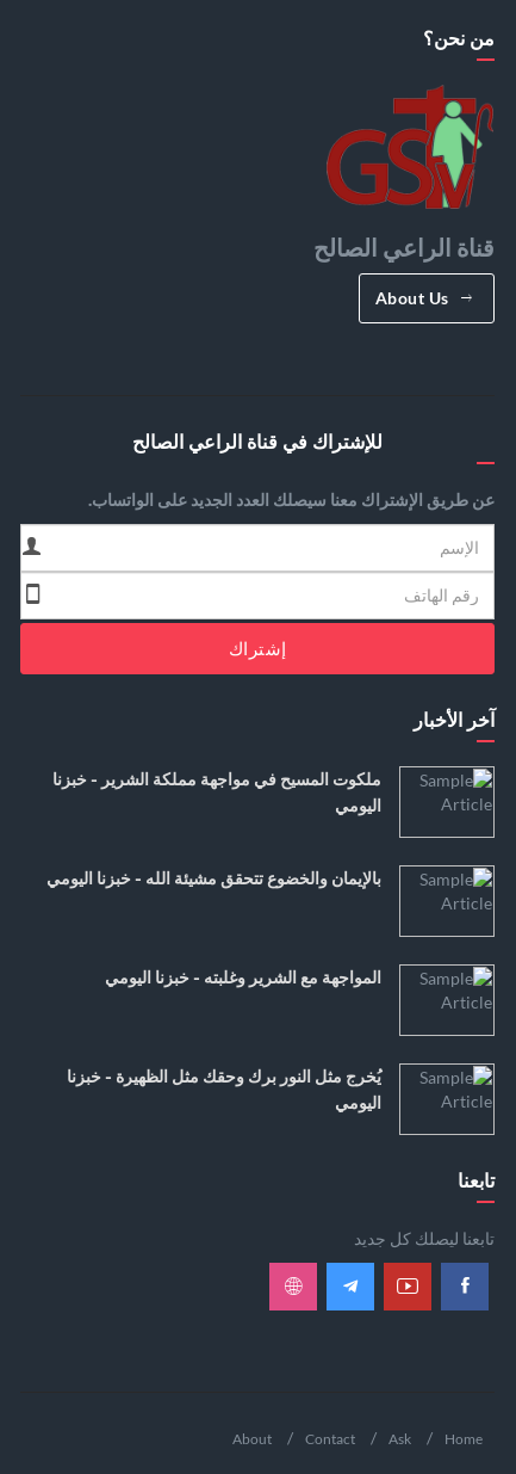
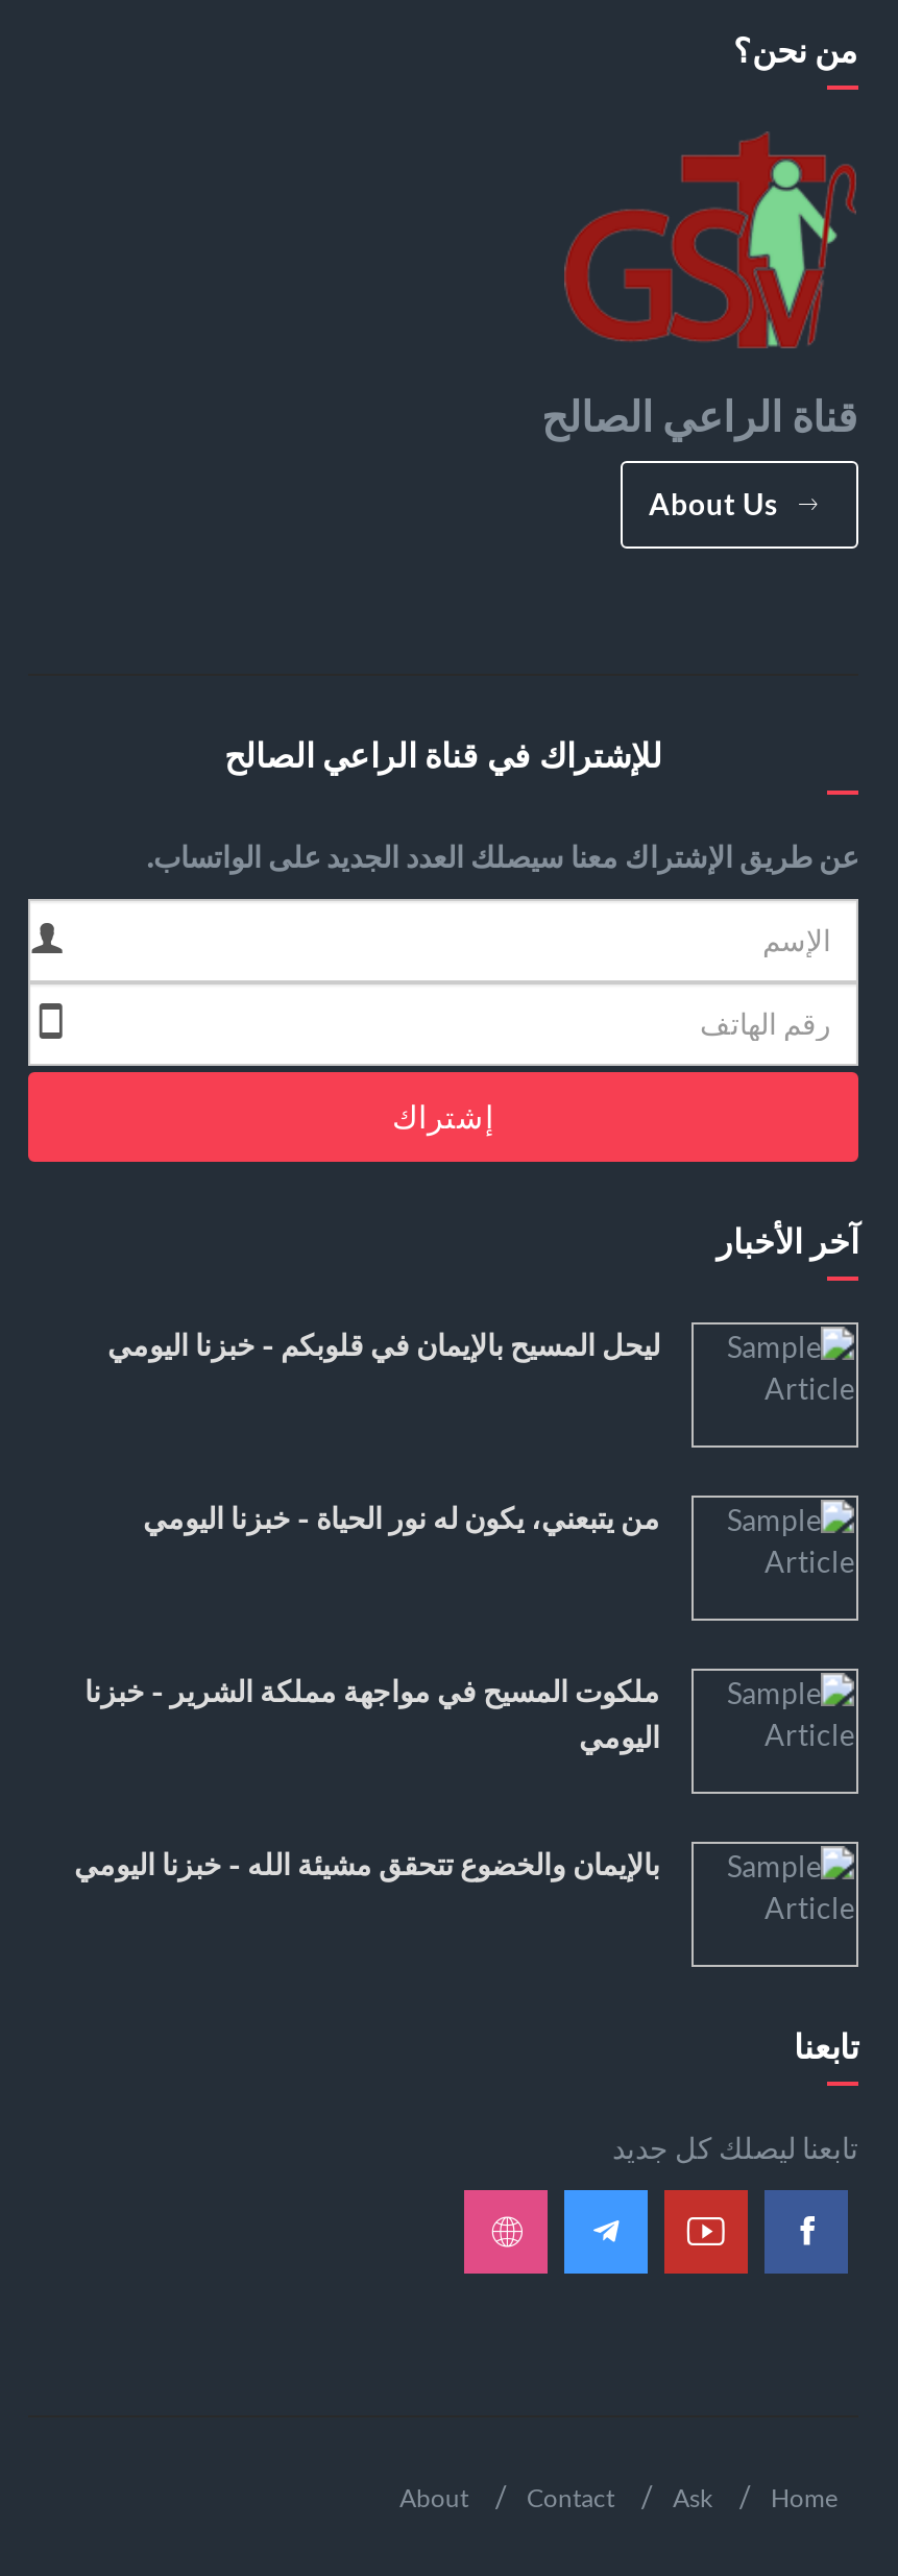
+ ليحل المسيح بالإيمان في قلوبكم - خبزنا اليومي

+ من يتبعني، يكون له نور الحياة - خبزنا اليومي

moved down: ملكوت المسيح في مواجهة مملكة الشرير - خبزنا | اليومي | بالإيمان والخضوع تتحقق مشيئة الله - خبزنا اليومي

moved down: [image]

- المواجهة مع الشرير وغلبته - خبزنا اليومي

- يُخرج مثل النور برك وحقك مثل الظهيرة - خبزنا
- اليومي
